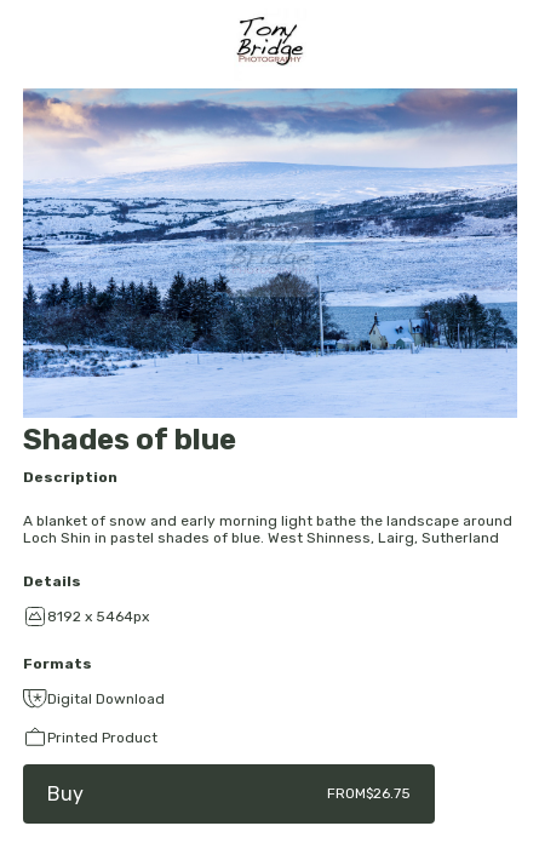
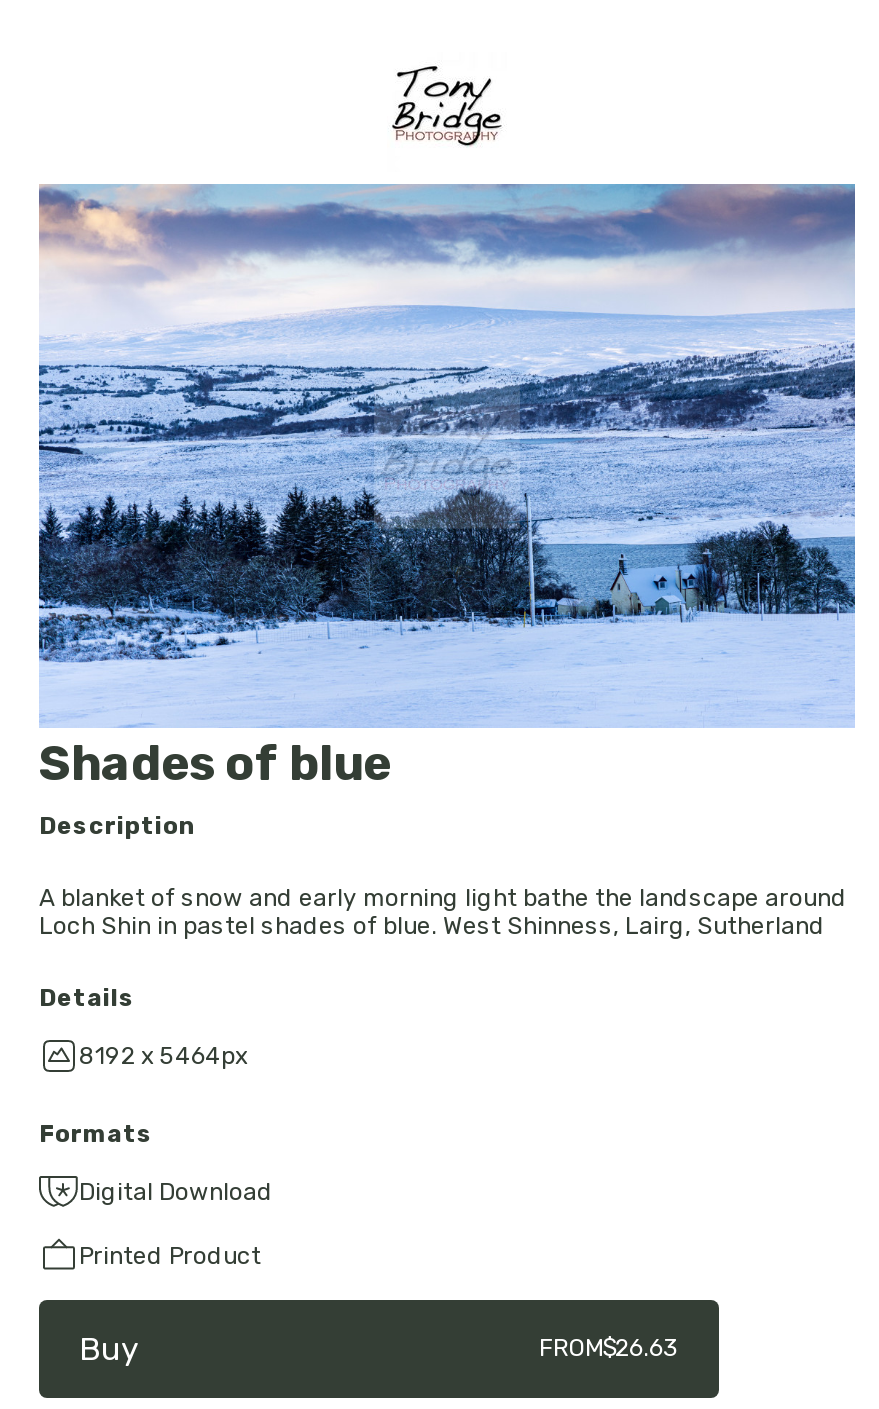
- FROM$26.75
+ FROM$26.63
